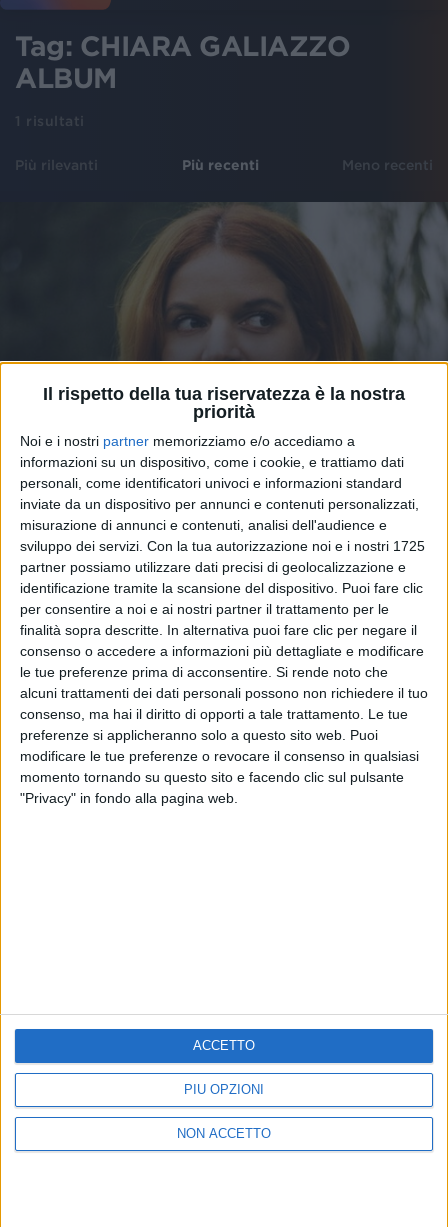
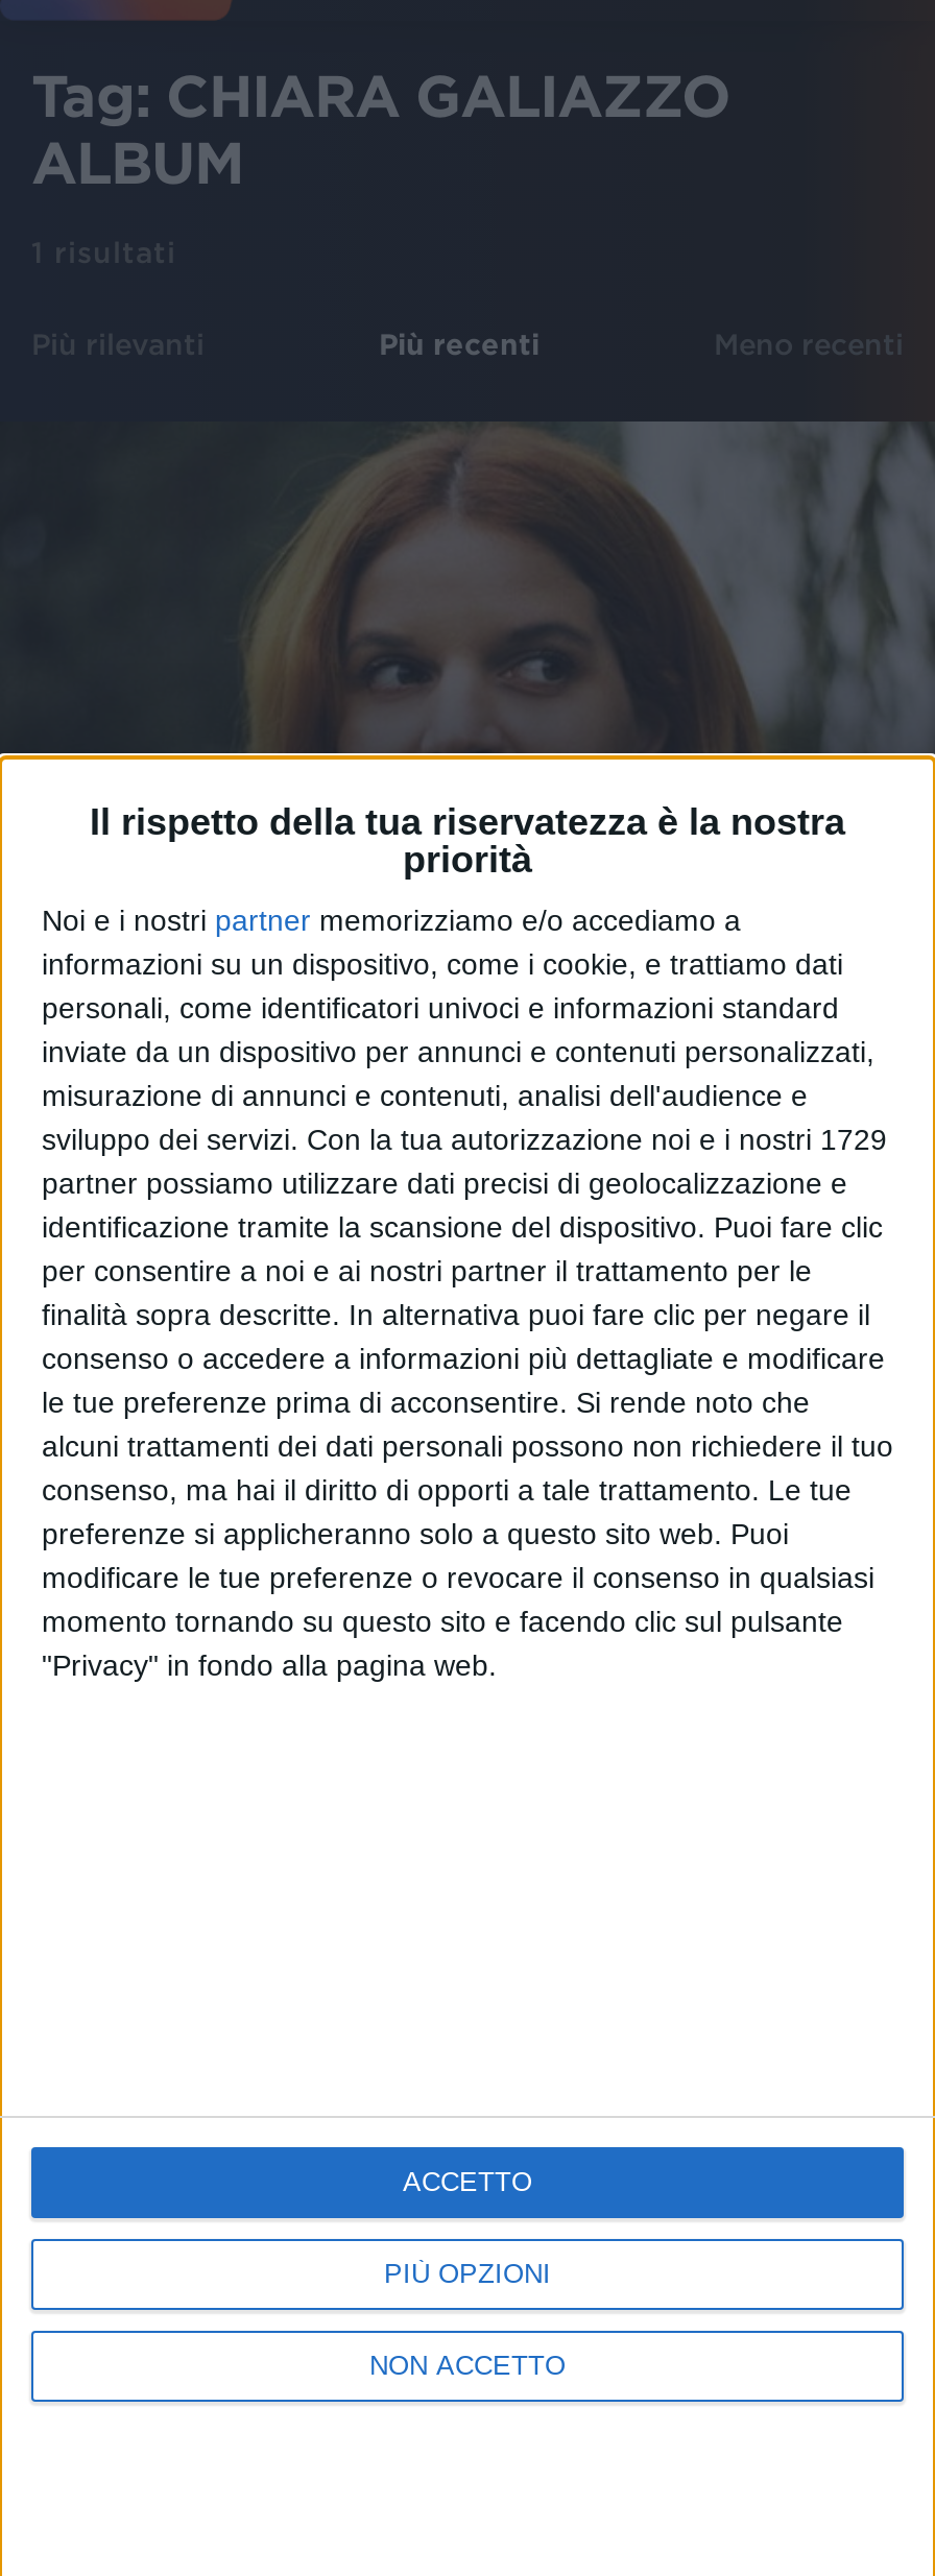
- sviluppo dei servizi. Con la tua autorizzazione noi e i nostri 1725
+ sviluppo dei servizi. Con la tua autorizzazione noi e i nostri 1729
